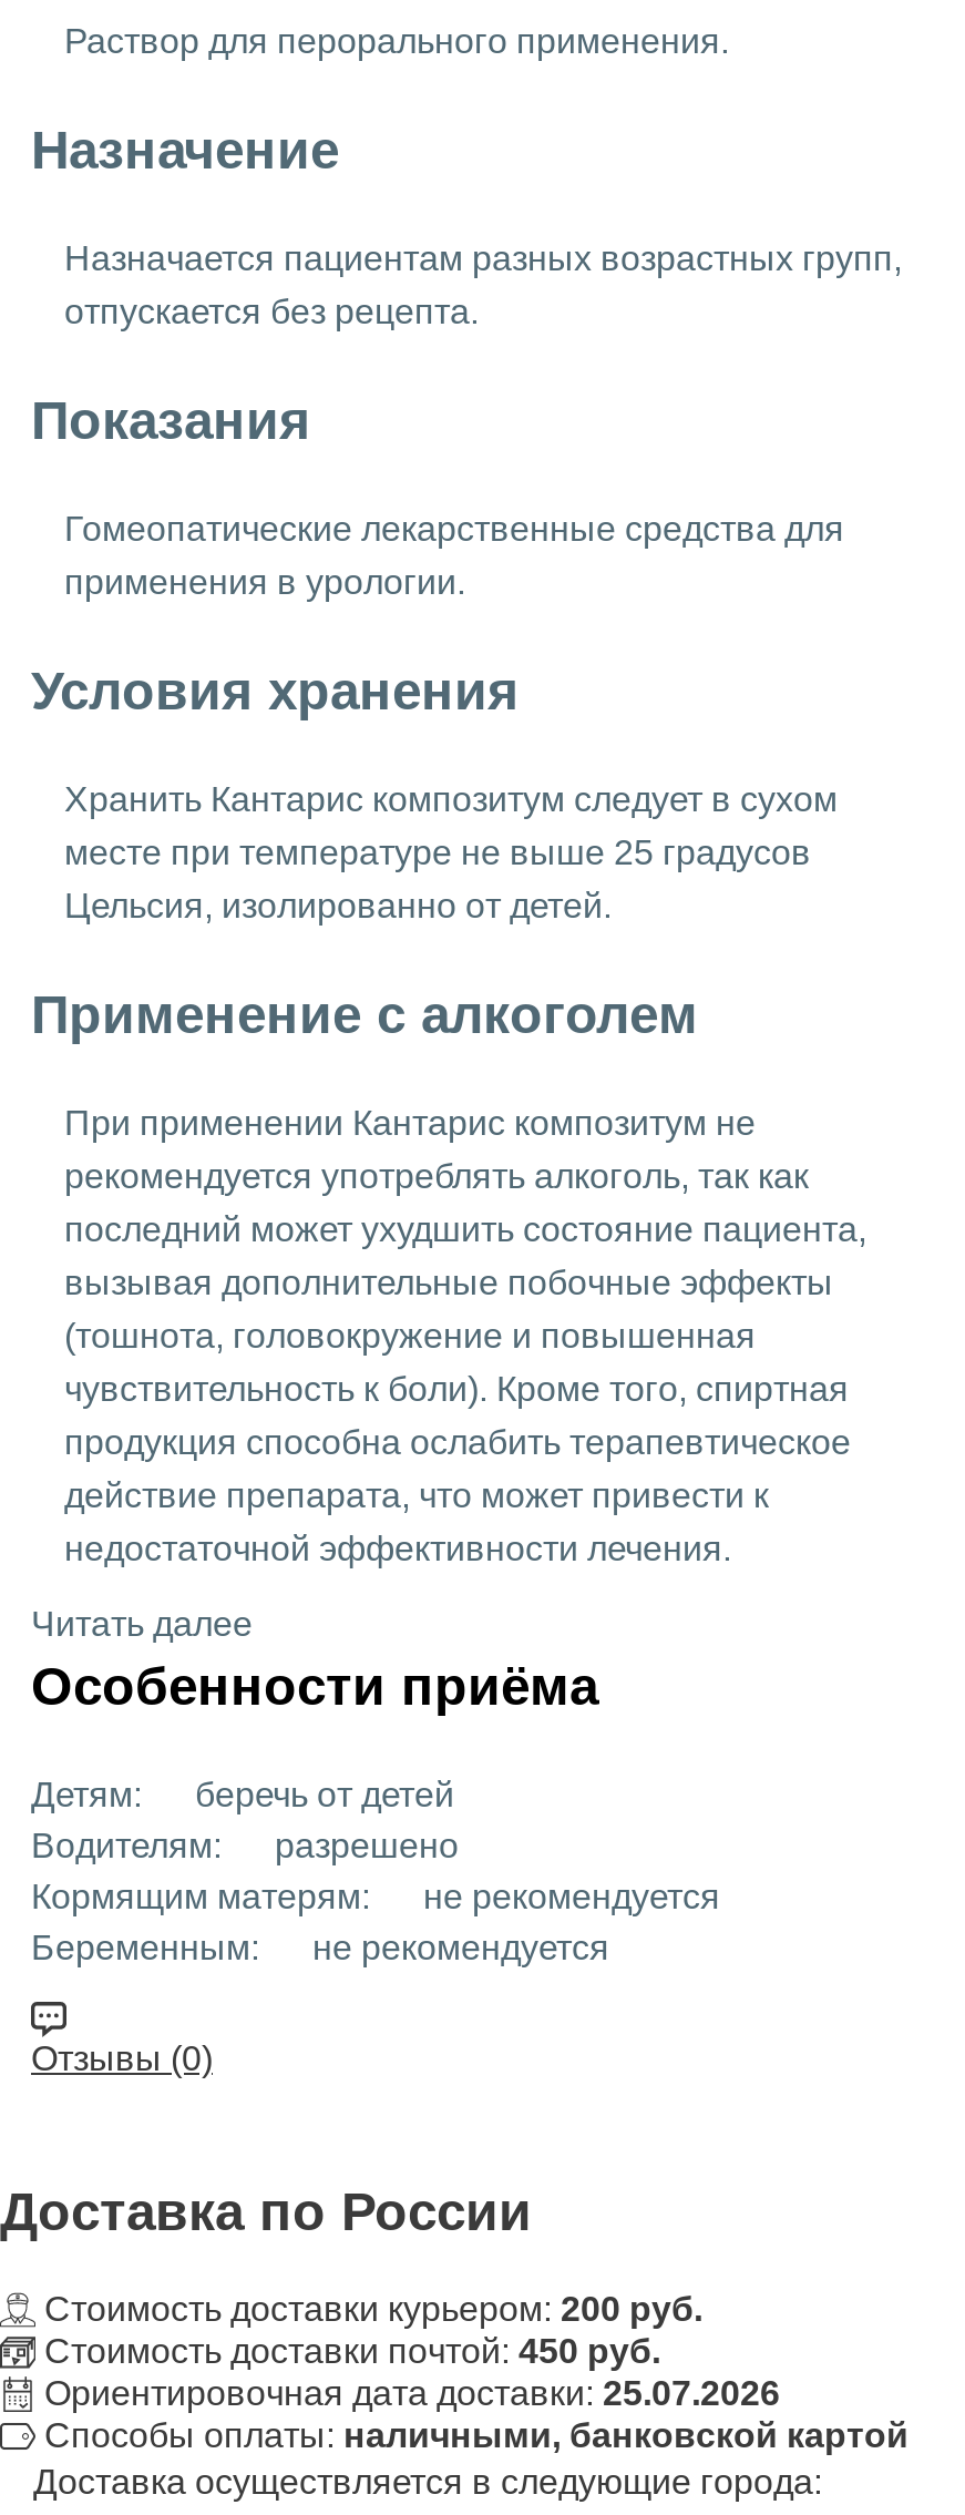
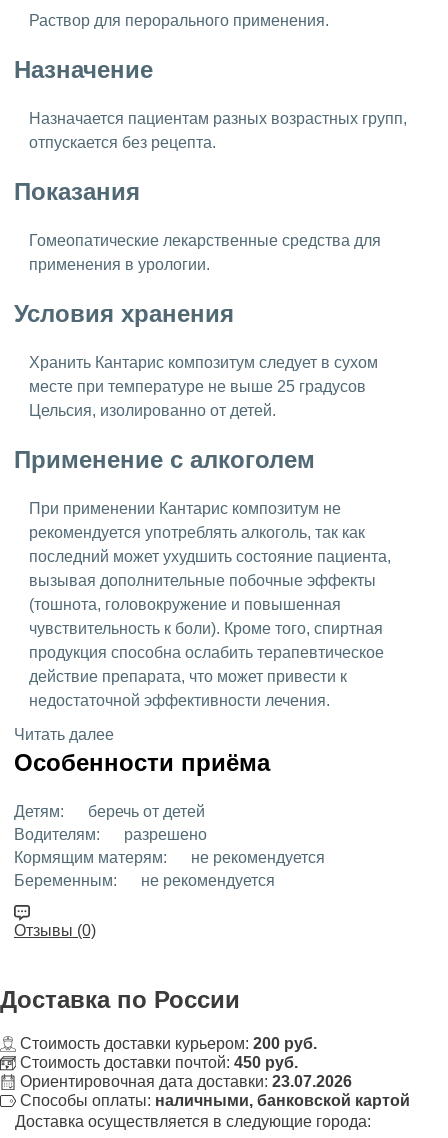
- Ориентировочная дата доставки: 25.07.2026
+ Ориентировочная дата доставки: 23.07.2026
